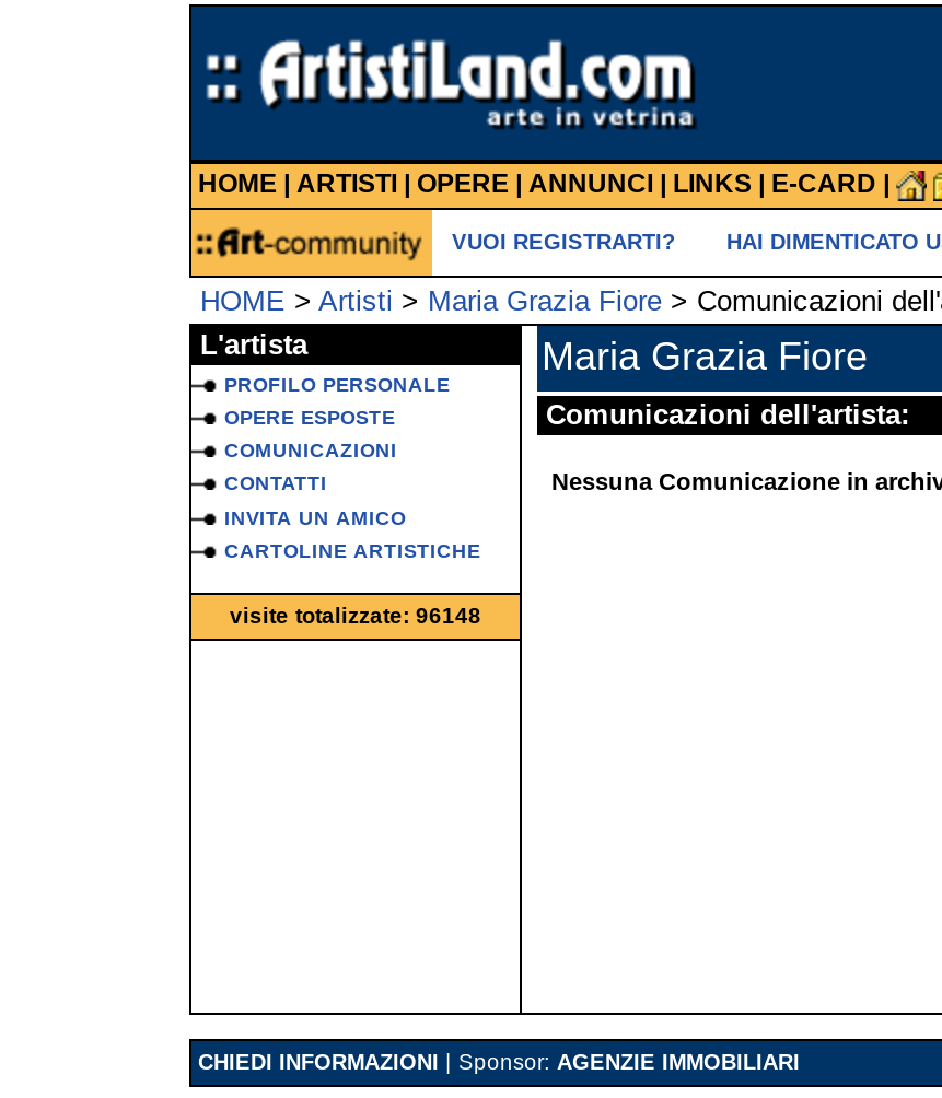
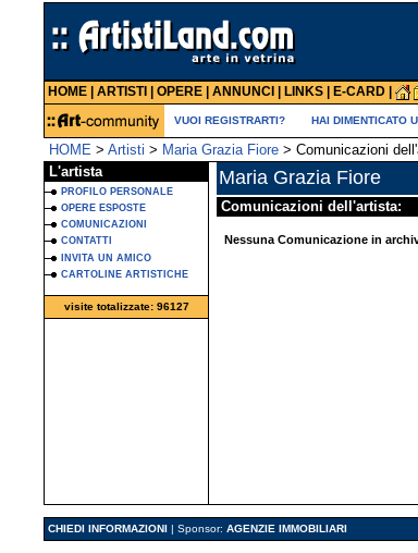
- visite totalizzate: 96148
+ visite totalizzate: 96127
